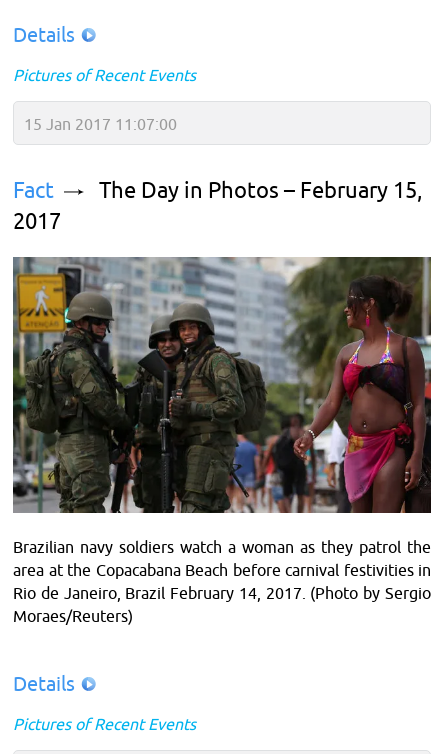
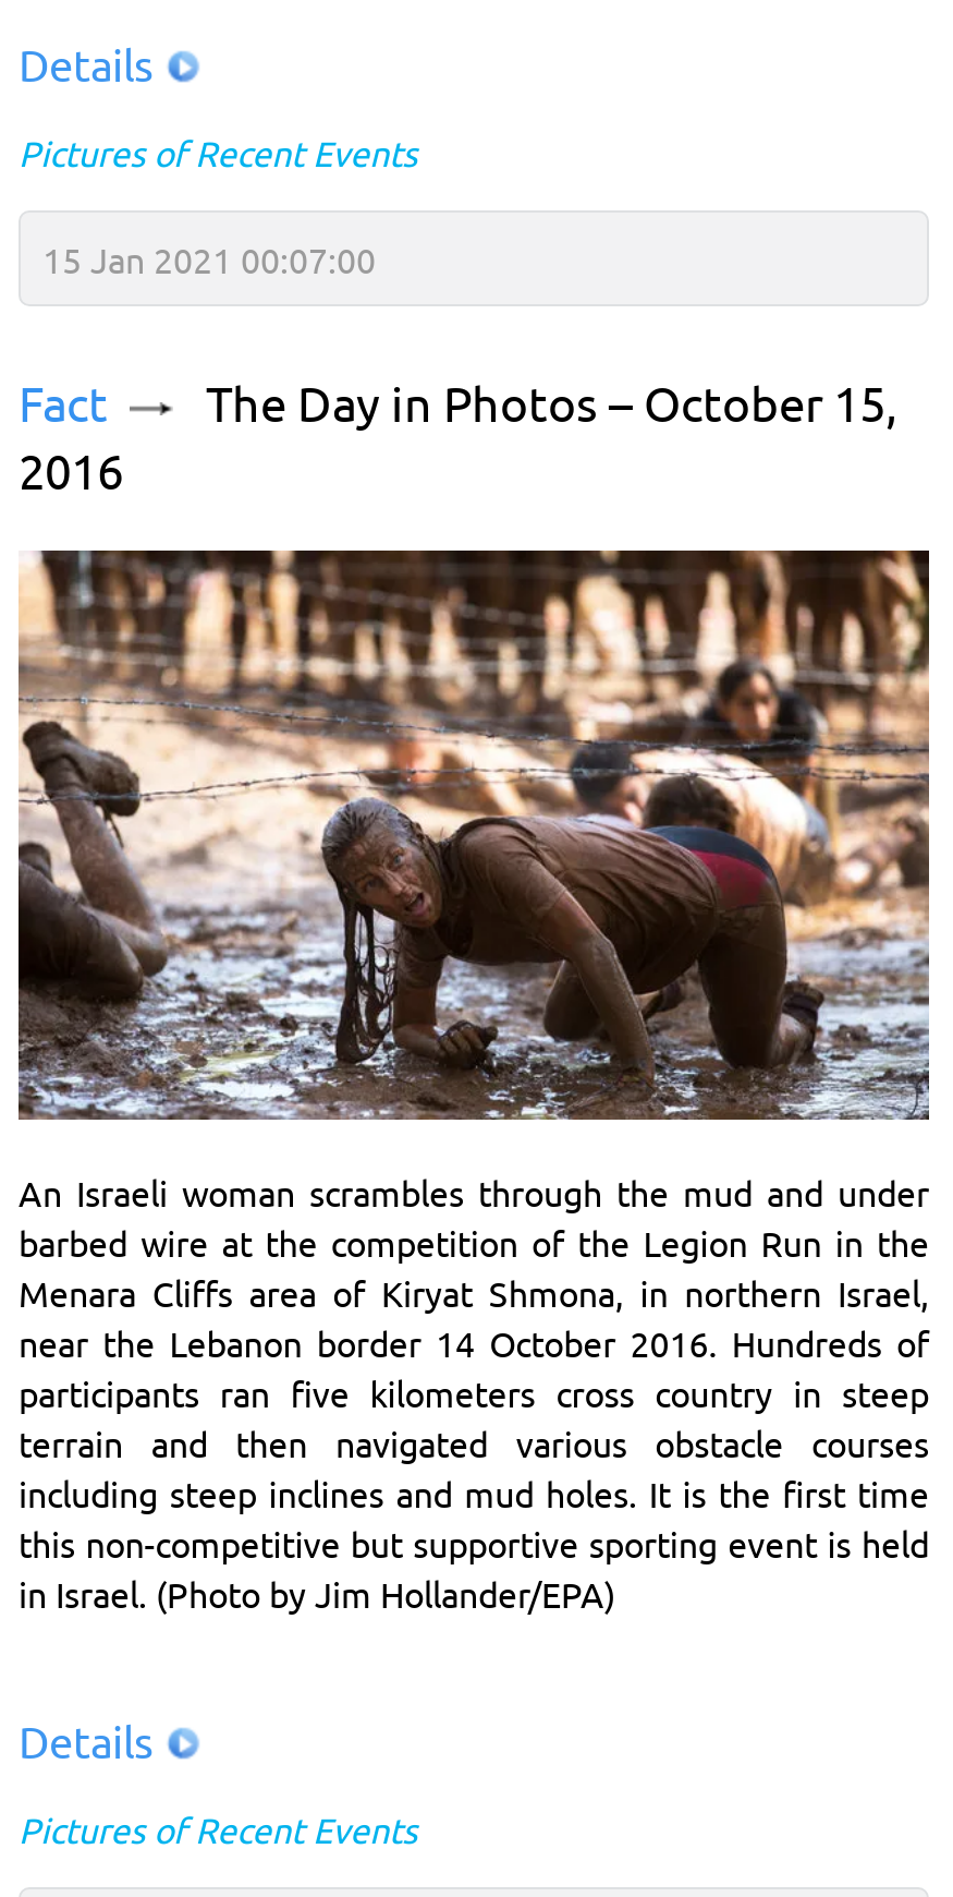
- 15 Jan 2017 11:07:00
+ 15 Jan 2021 00:07:00

- The Day in Photos – February 15,
- 2017
+ The Day in Photos – October 15,
+ 2016

- [image]
+ [image]

- Brazilian navy soldiers watch a woman as they patrol the
- area at the Copacabana Beach before carnival festivities in
- Rio de Janeiro, Brazil February 14, 2017. (Photo by Sergio
- Moraes/Reuters)
+ An Israeli woman scrambles through the mud and under
+ barbed wire at the competition of the Legion Run in the
+ Menara Cliffs area of Kiryat Shmona, in northern Israel,
+ near the Lebanon border 14 October 2016. Hundreds of
+ participants ran five kilometers cross country in steep
+ terrain and then navigated various obstacle courses
+ including steep inclines and mud holes. It is the first time
+ this non-competitive but supportive sporting event is held
+ in Israel. (Photo by Jim Hollander/EPA)
